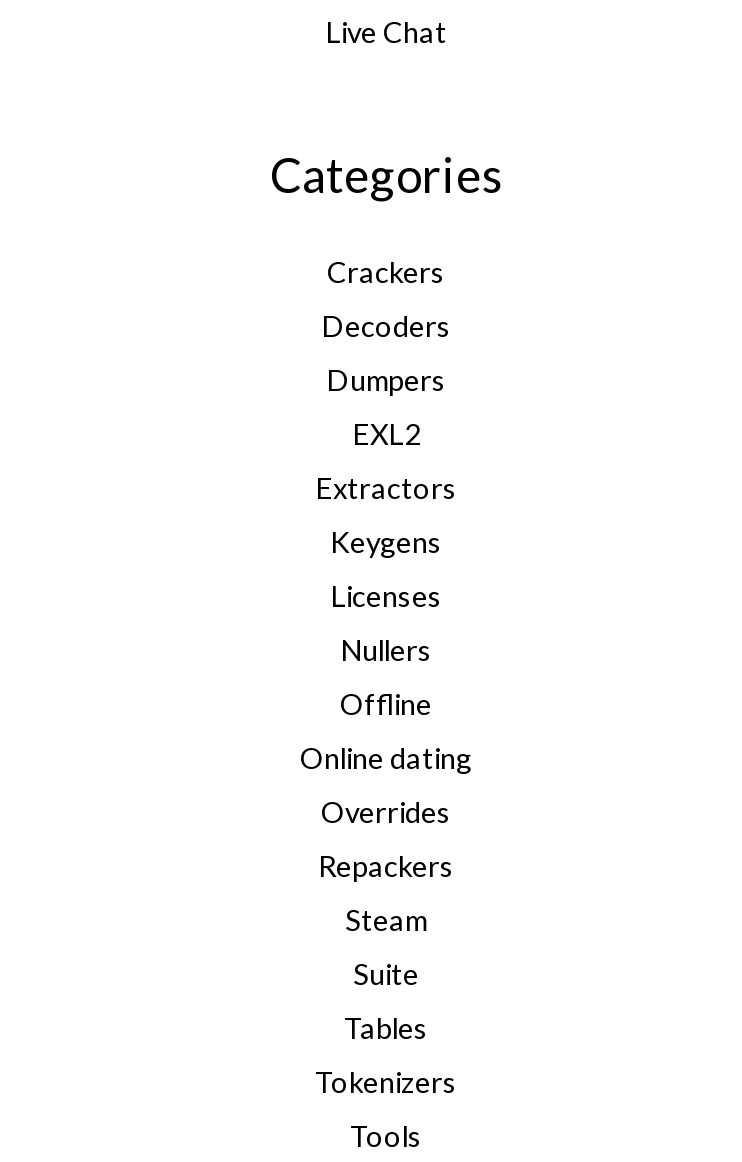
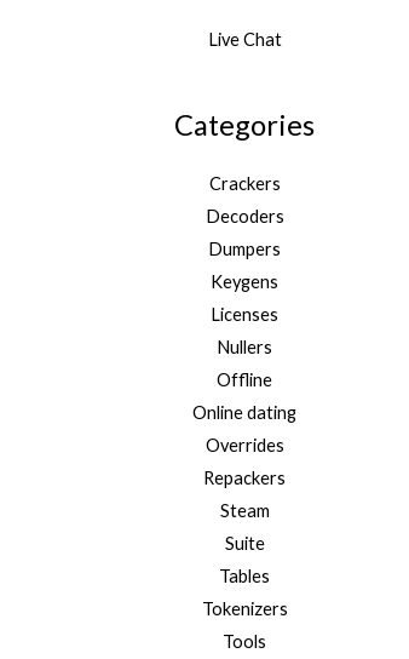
- EXL2
- Extractors
